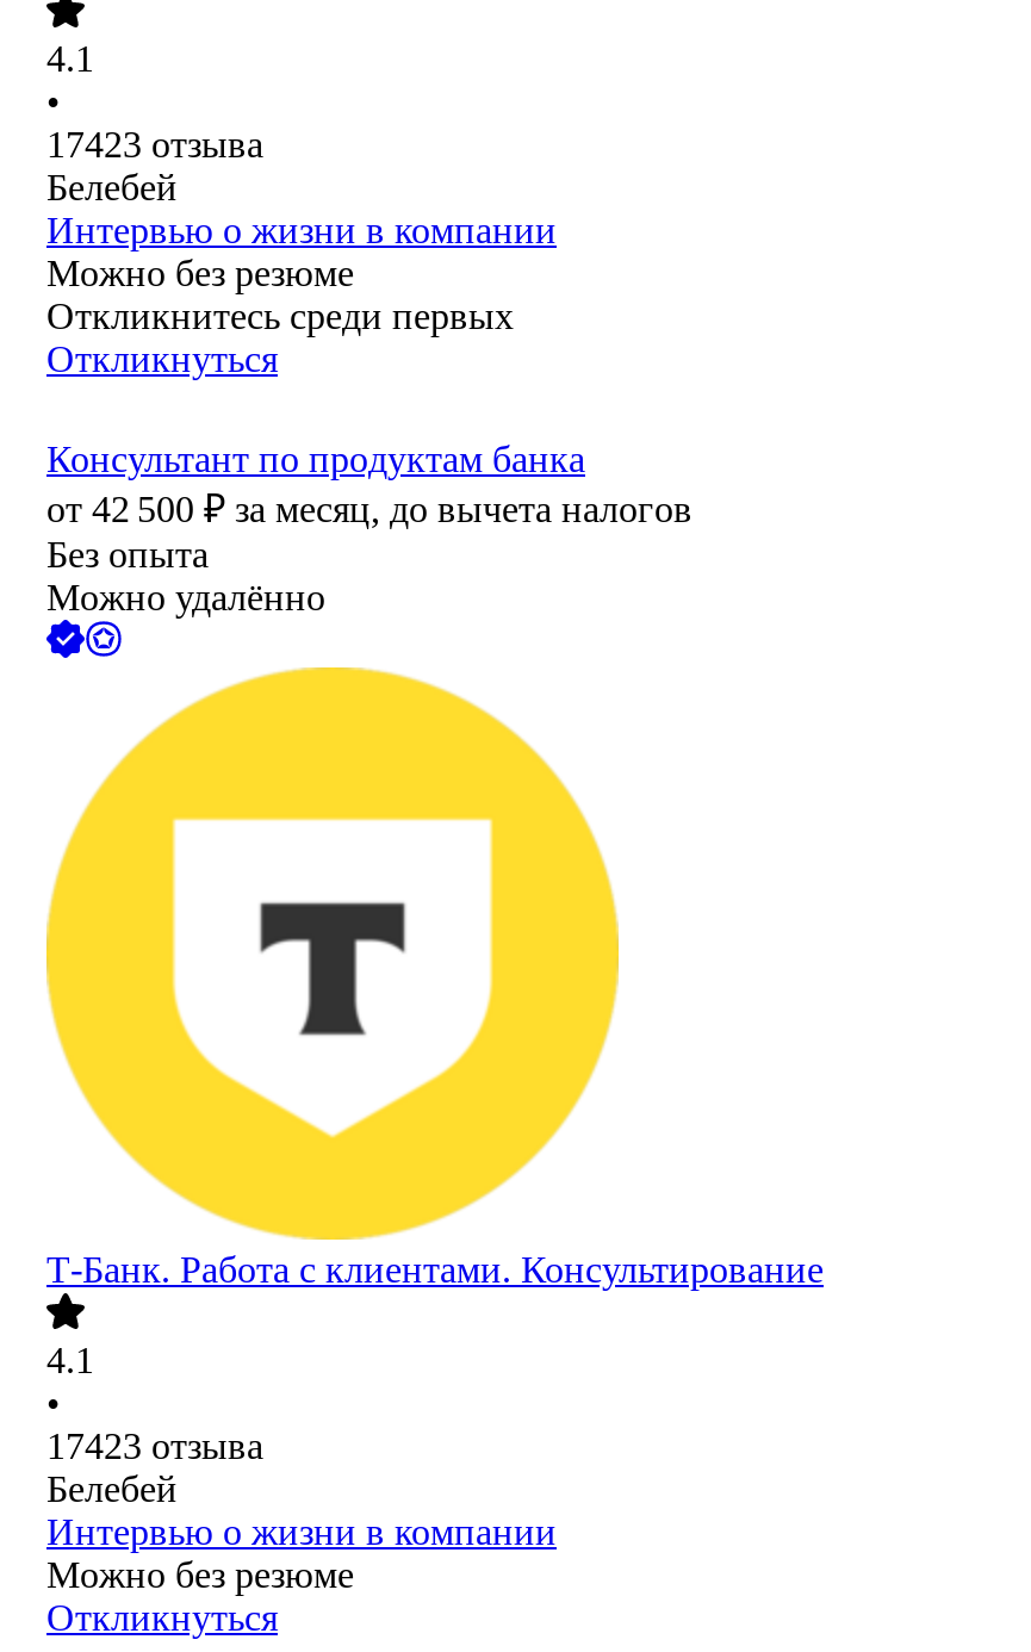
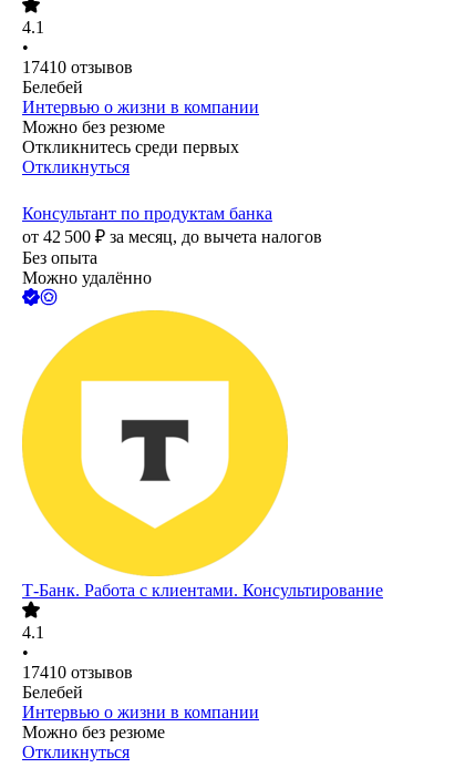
- 17423 отзыва
+ 17410 отзывов

- 17423 отзыва
+ 17410 отзывов
